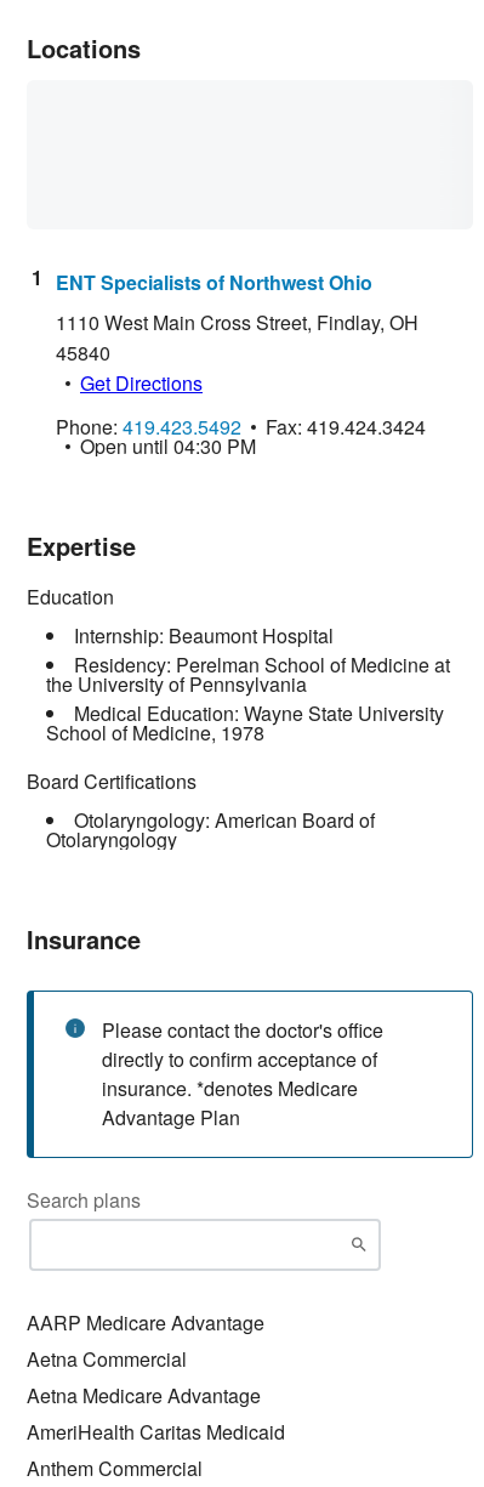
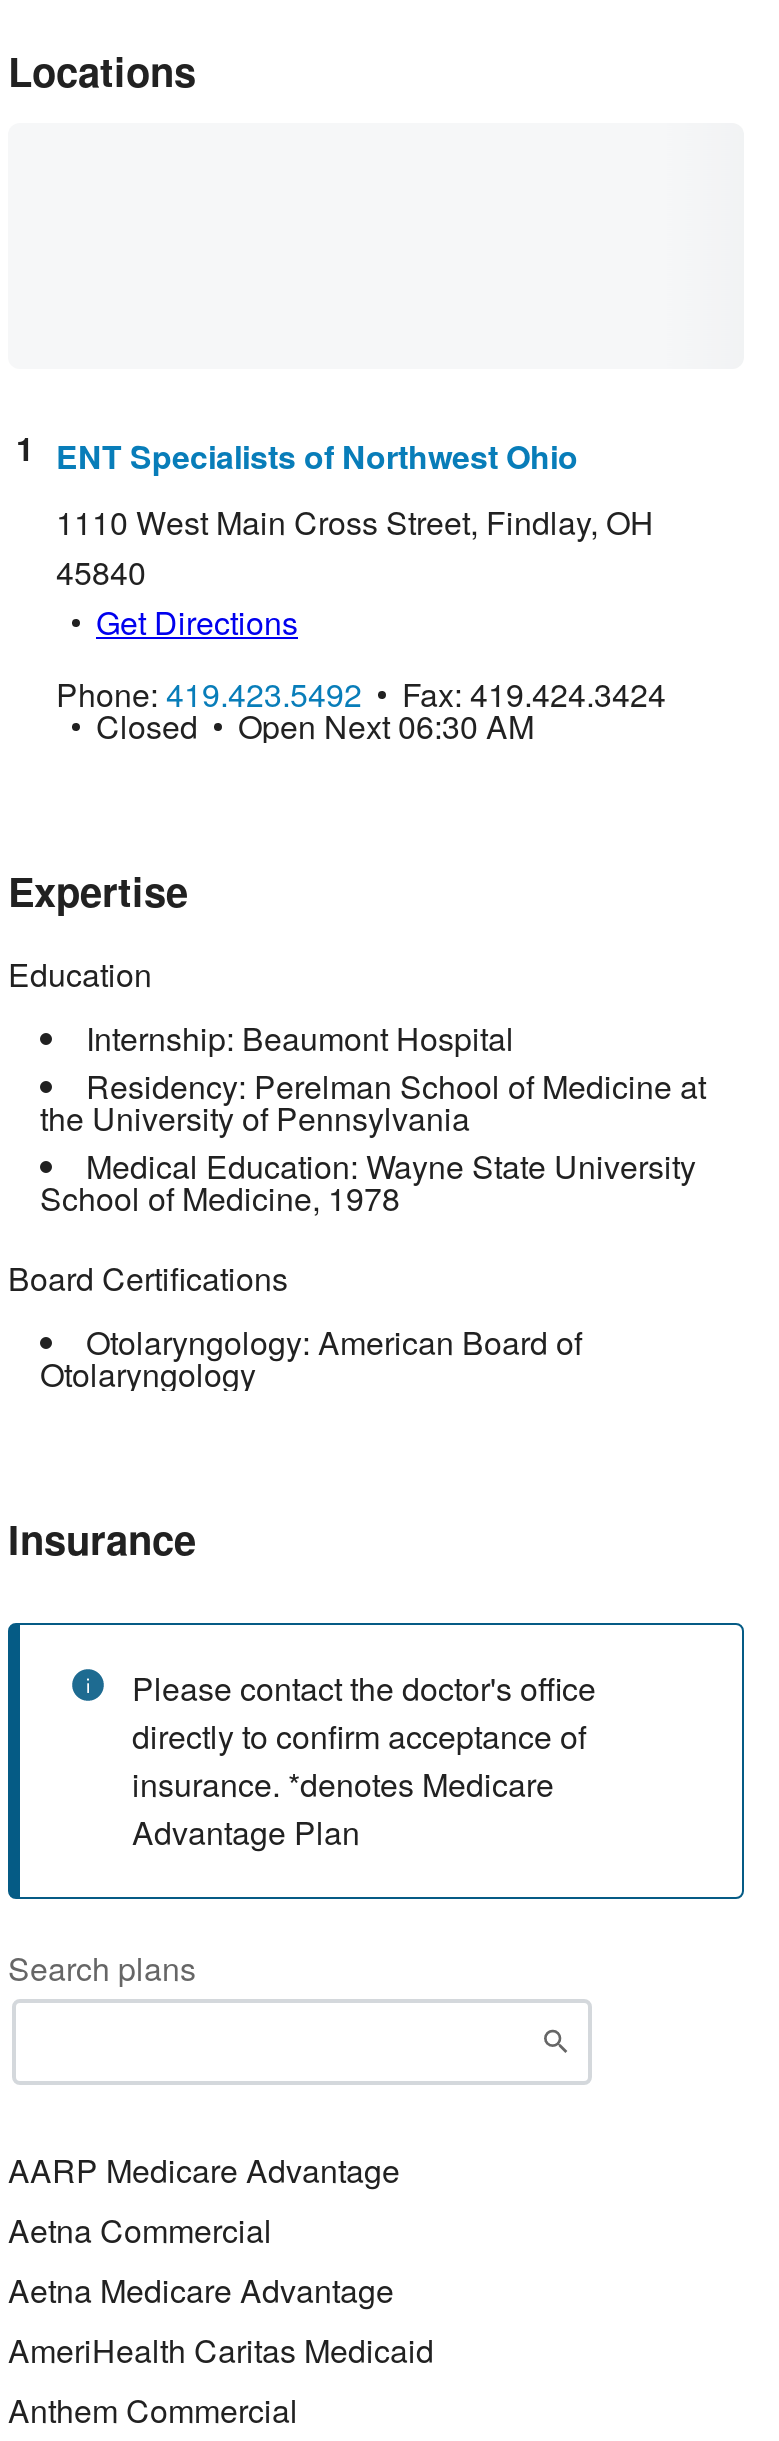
- Open until 04:30 PM
+ Closed
+ Open Next 06:30 AM
